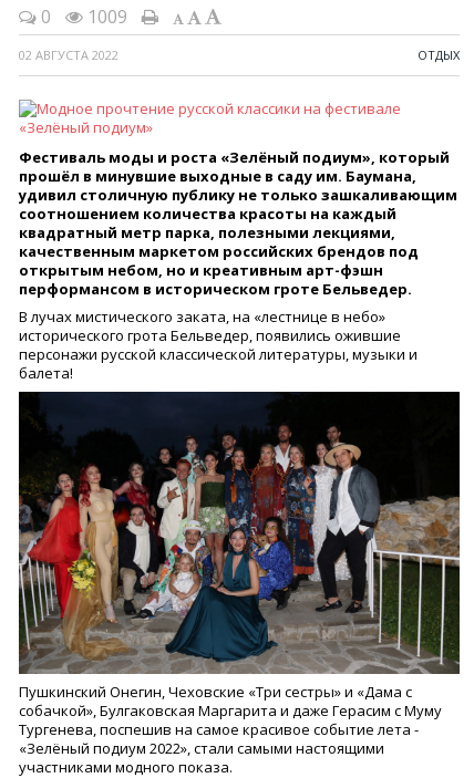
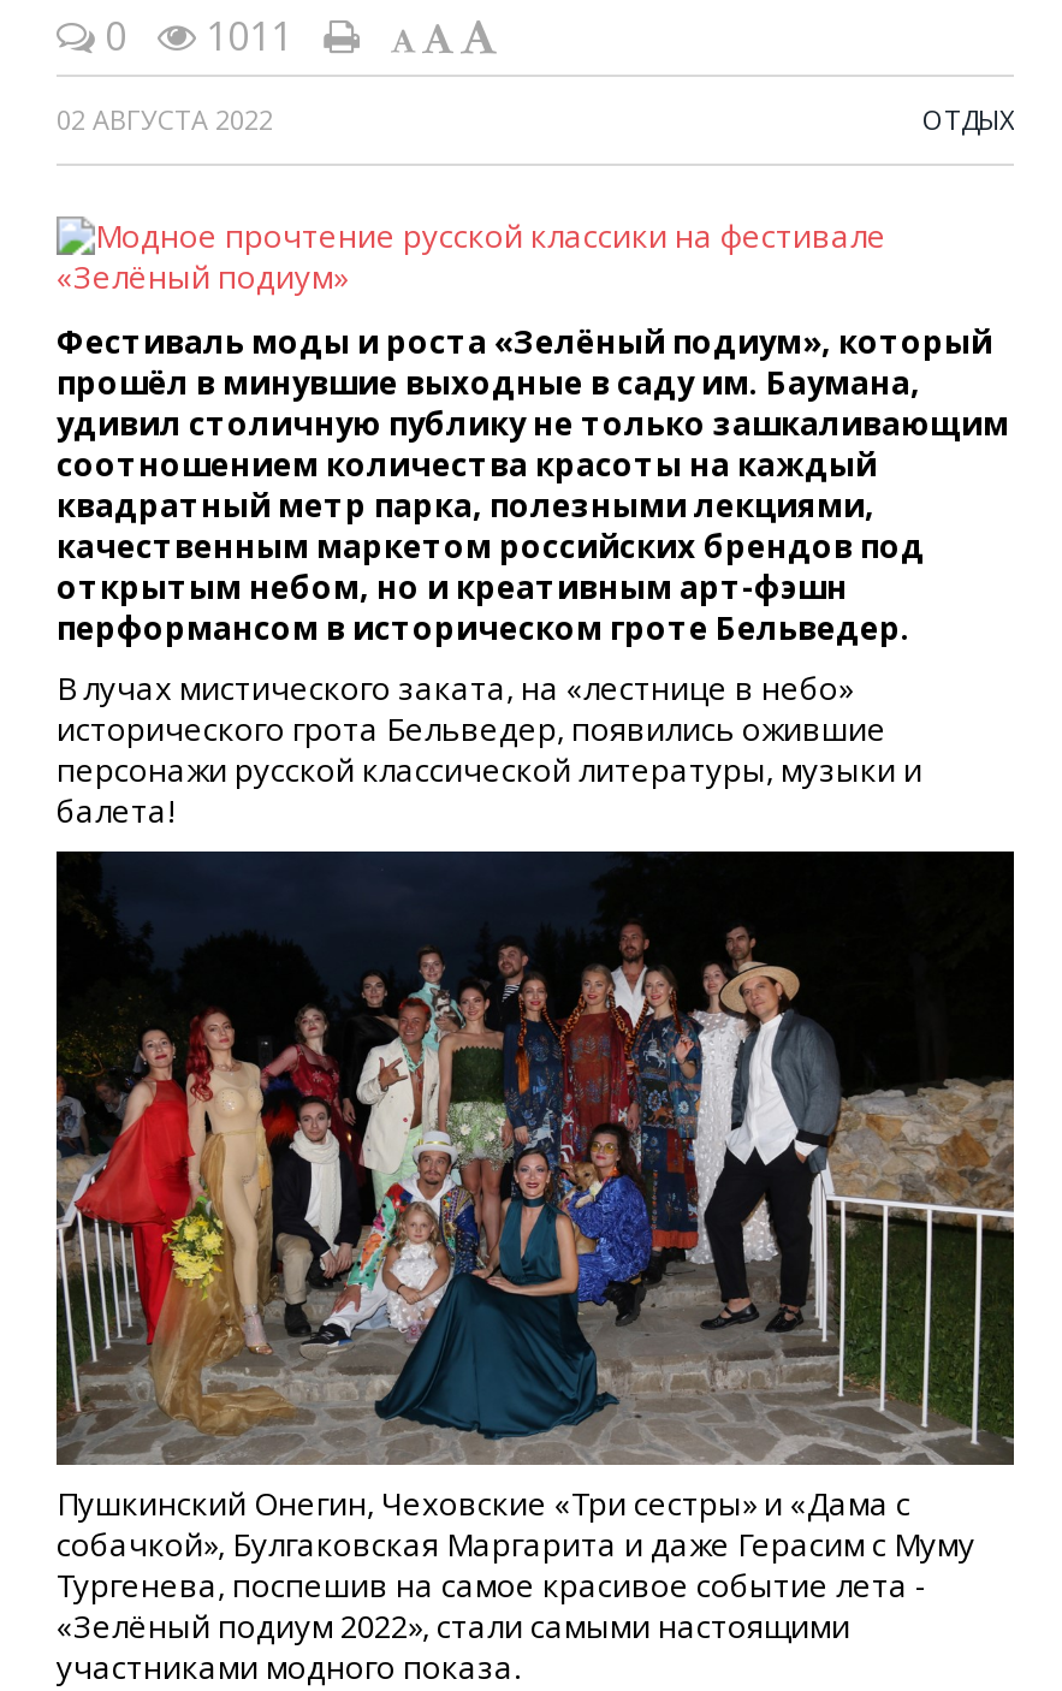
- 0 1009
+ 0 1011
